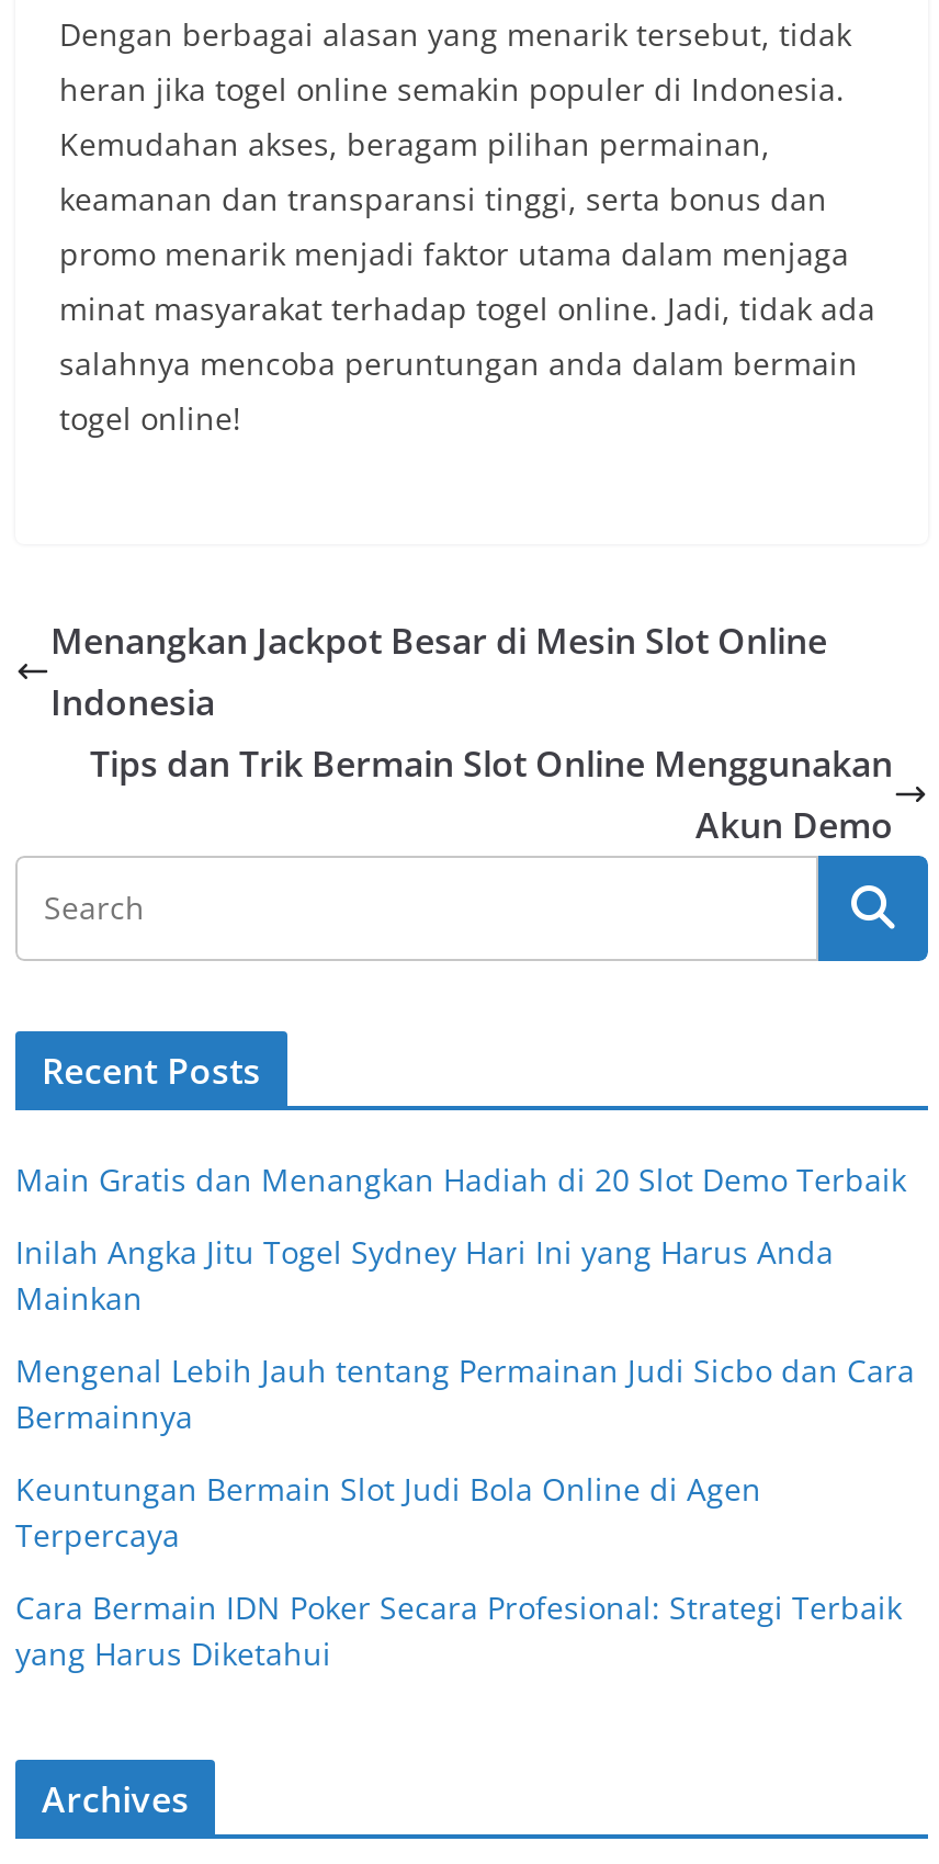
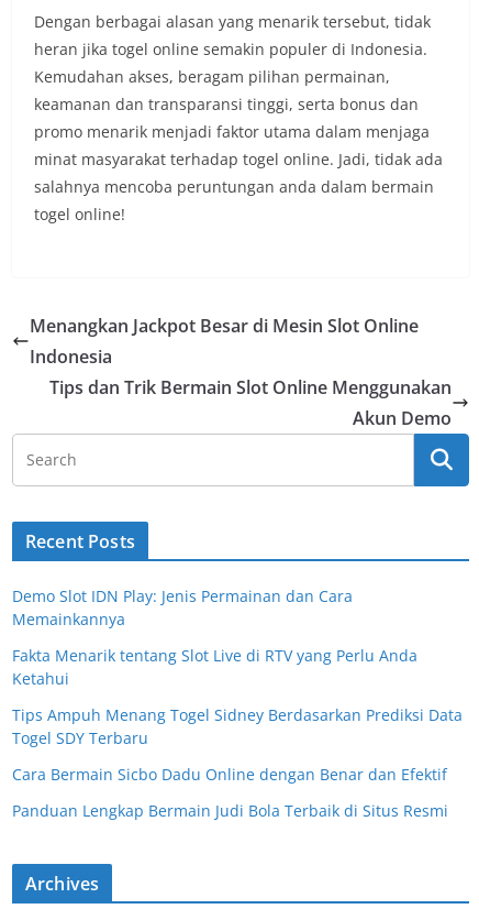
- Main Gratis dan Menangkan Hadiah di 20 Slot Demo Terbaik
+ Demo Slot IDN Play: Jenis Permainan dan Cara
+ Memainkannya

- Inilah Angka Jitu Togel Sydney Hari Ini yang Harus Anda
- Mainkan
+ Fakta Menarik tentang Slot Live di RTV yang Perlu Anda
+ Ketahui

- Mengenal Lebih Jauh tentang Permainan Judi Sicbo dan Cara
- Bermainnya
+ Tips Ampuh Menang Togel Sidney Berdasarkan Prediksi Data
+ Togel SDY Terbaru

- Keuntungan Bermain Slot Judi Bola Online di Agen
- Terpercaya
+ Cara Bermain Sicbo Dadu Online dengan Benar dan Efektif

- Cara Bermain IDN Poker Secara Profesional: Strategi Terbaik
- yang Harus Diketahui
+ Panduan Lengkap Bermain Judi Bola Terbaik di Situs Resmi
